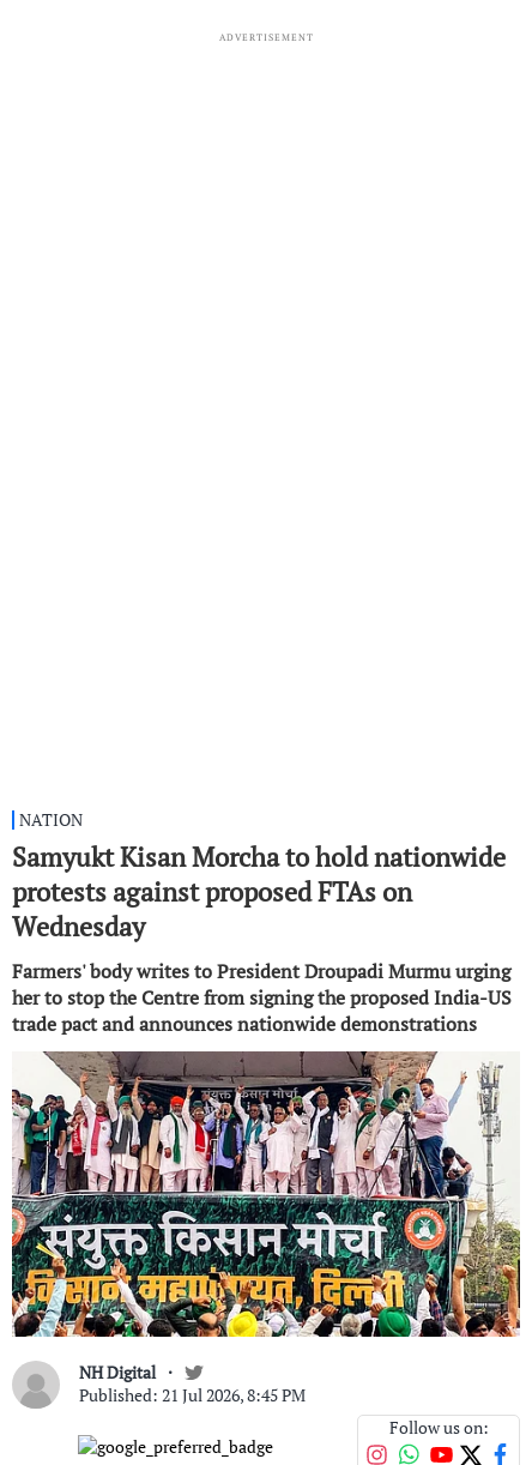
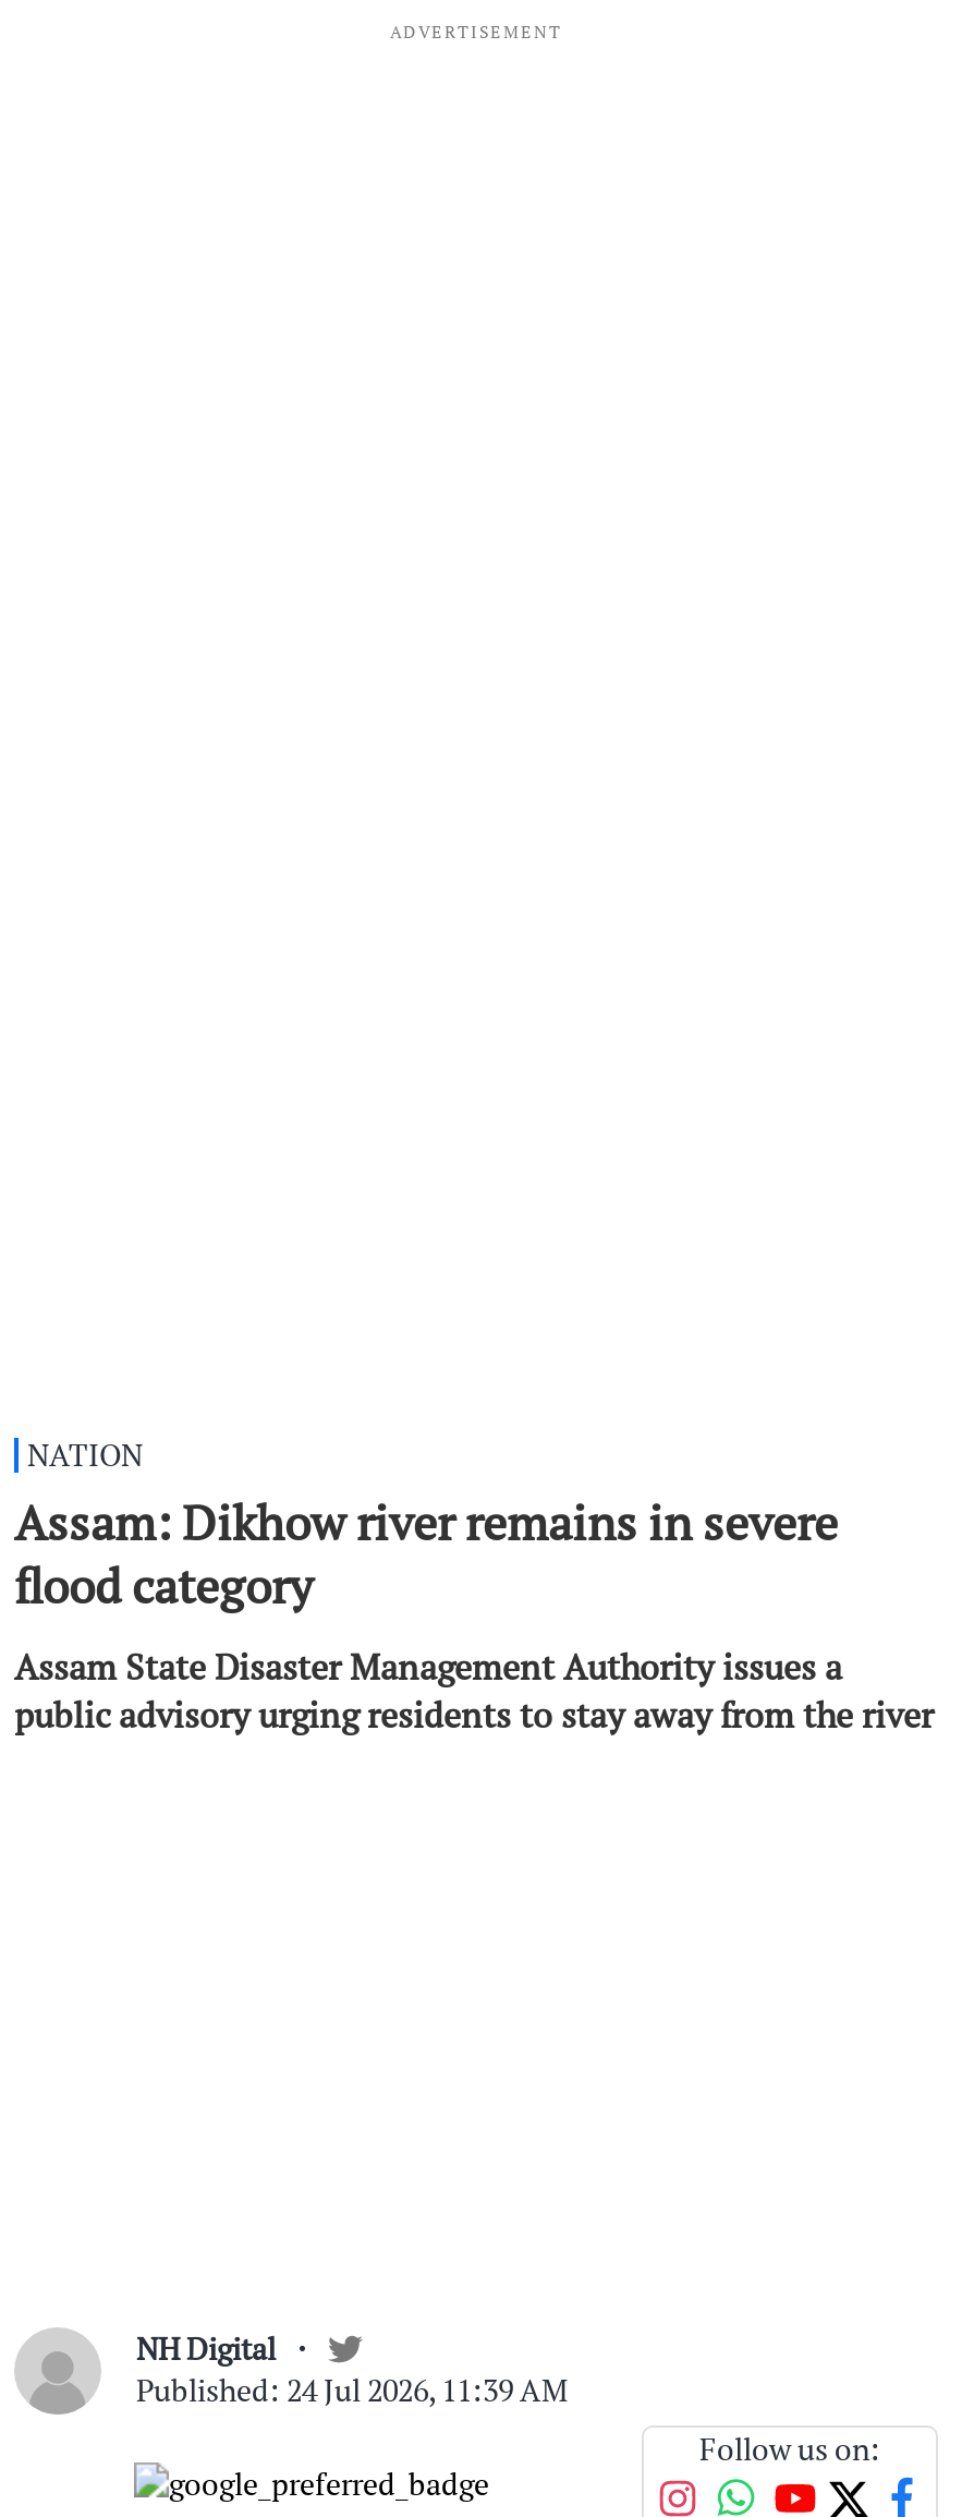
- Samyukt Kisan Morcha to hold nationwide
- protests against proposed FTAs on
- Wednesday
- Farmers' body writes to President Droupadi Murmu urging
- her to stop the Centre from signing the proposed India-US
- trade pact and announces nationwide demonstrations
+ Assam: Dikhow river remains in severe
+ flood category
+ Assam State Disaster Management Authority issues a
+ public advisory urging residents to stay away from the river

- [image]

- Published: 21 Jul 2026, 8:45 PM
+ Published: 24 Jul 2026, 11:39 AM
